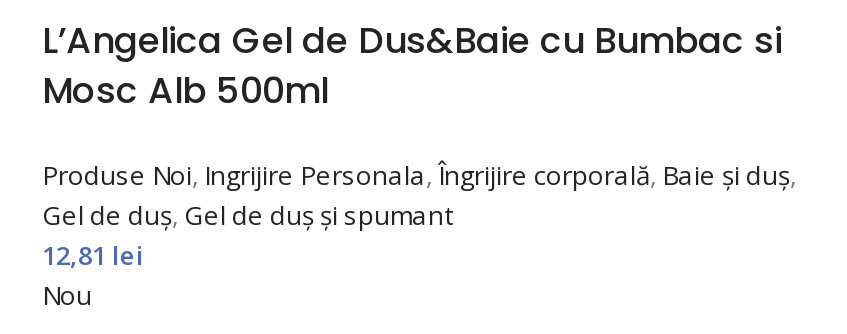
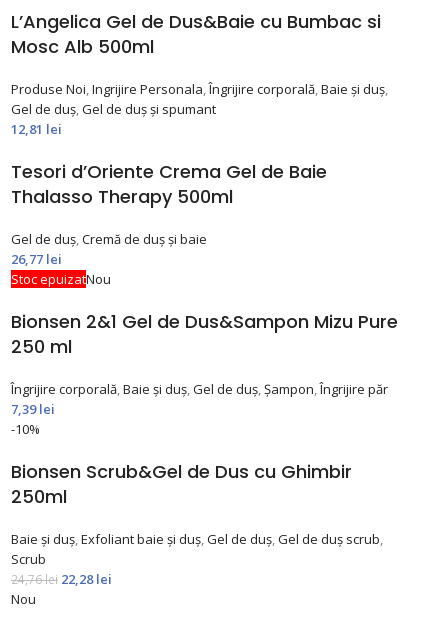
+ Tesori d’Oriente Crema Gel de Baie
+ Thalasso Therapy 500ml
+ Gel de duș, Cremă de duș și baie
+ 26,77 lei
+ Stoc epuizatNou
+ Bionsen 2&1 Gel de Dus&Sampon Mizu Pure
+ 250 ml
+ Îngrijire corporală, Baie și duș, Gel de duș, Şampon,Îngrijire păr
+ 7,39lei
+ -10%
+ Bionsen Scrub&Gel de Dus cu Ghimbir
+ 250ml
+ Baie și duș, Exfoliant baie și duș, Gel de duș, Gel de duş scrub,
+ Scrub
+ 24,76lei 22,28lei
